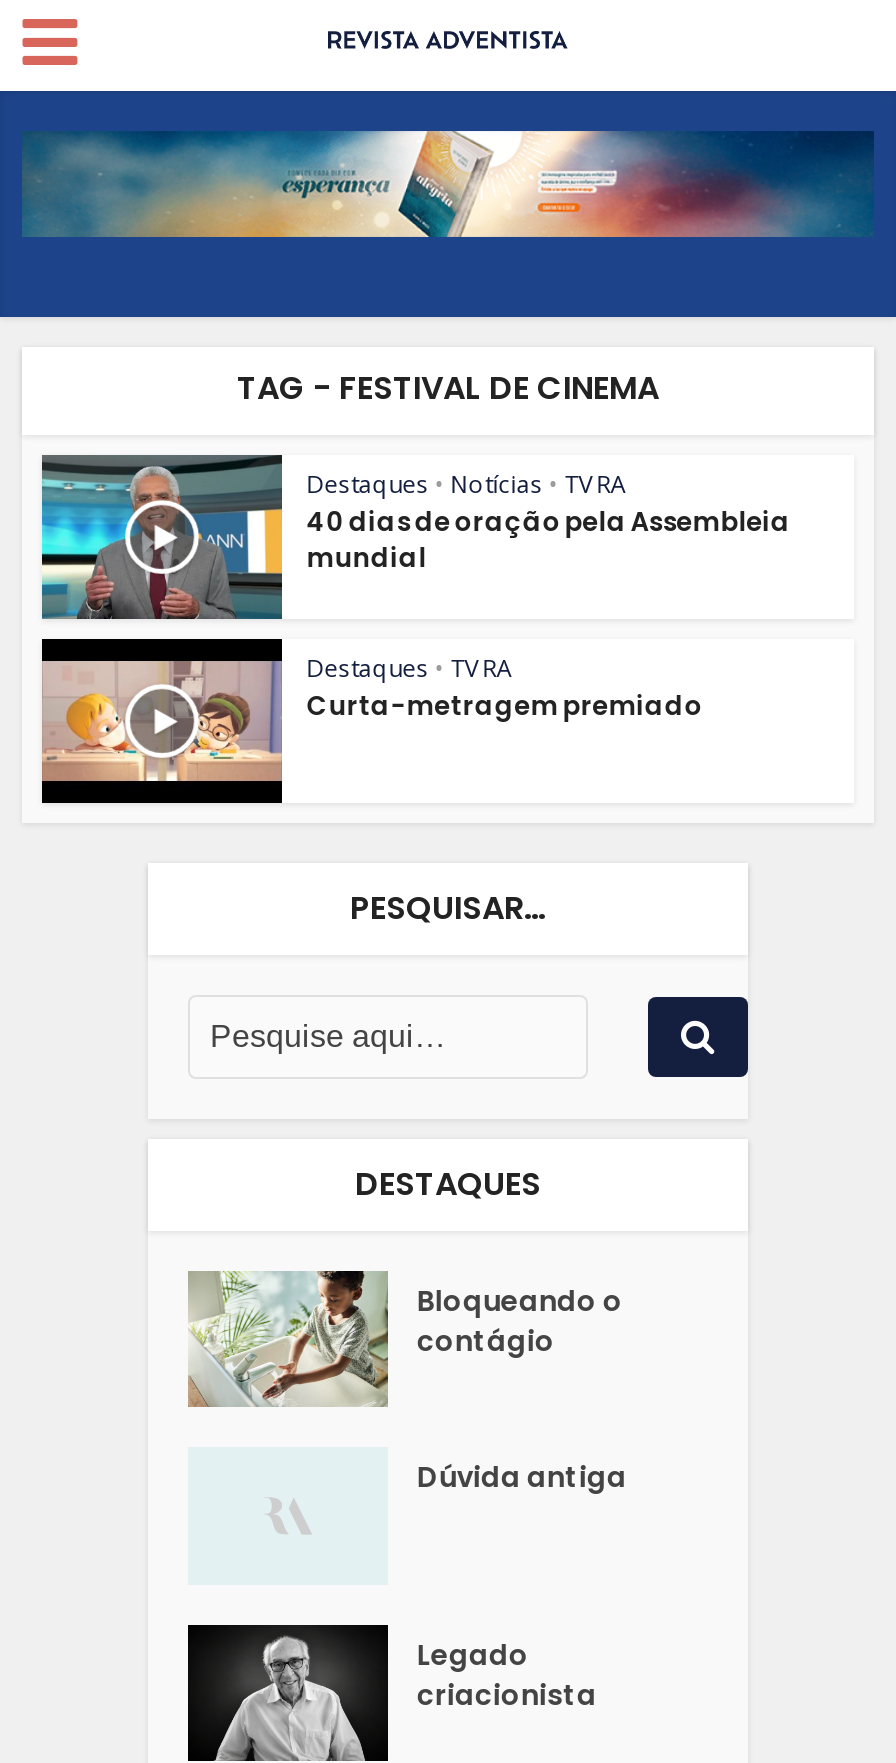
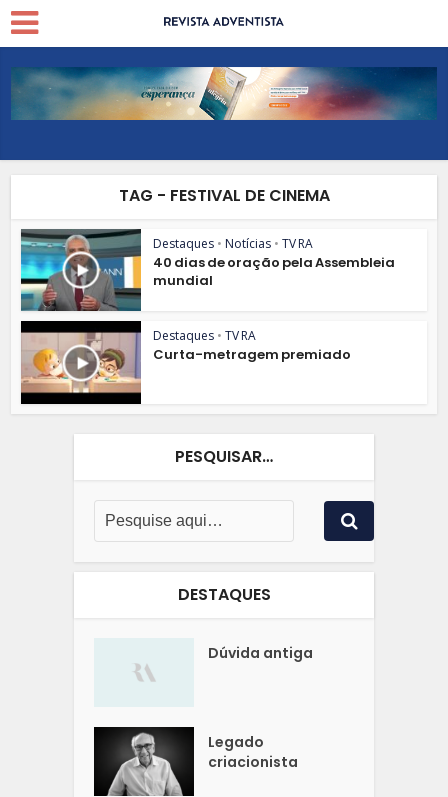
- [image]
- Bloqueando o
- contágio
